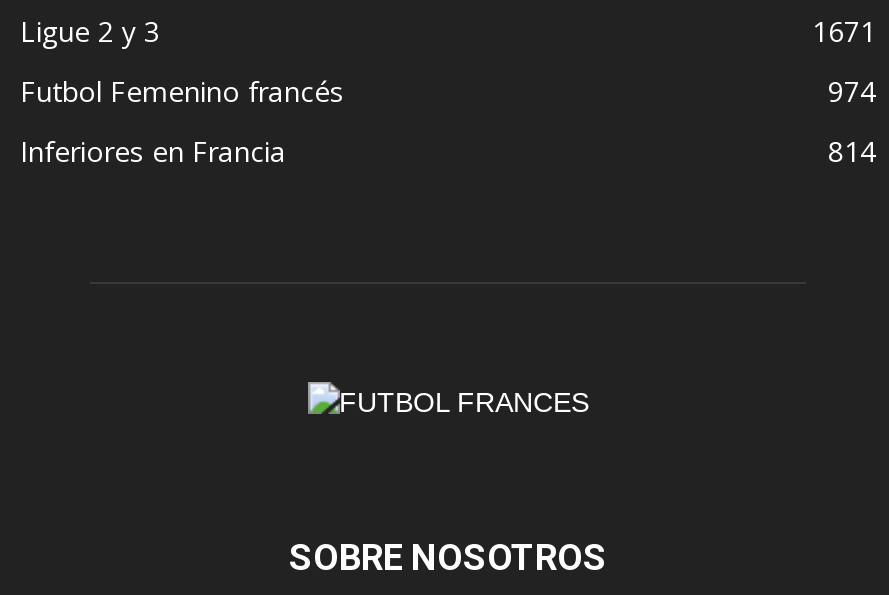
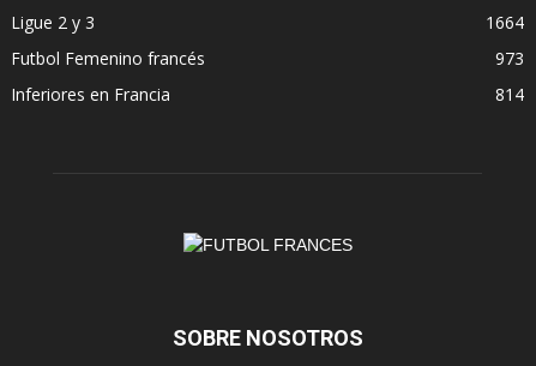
- 1671
+ 1664

- 974
+ 973
